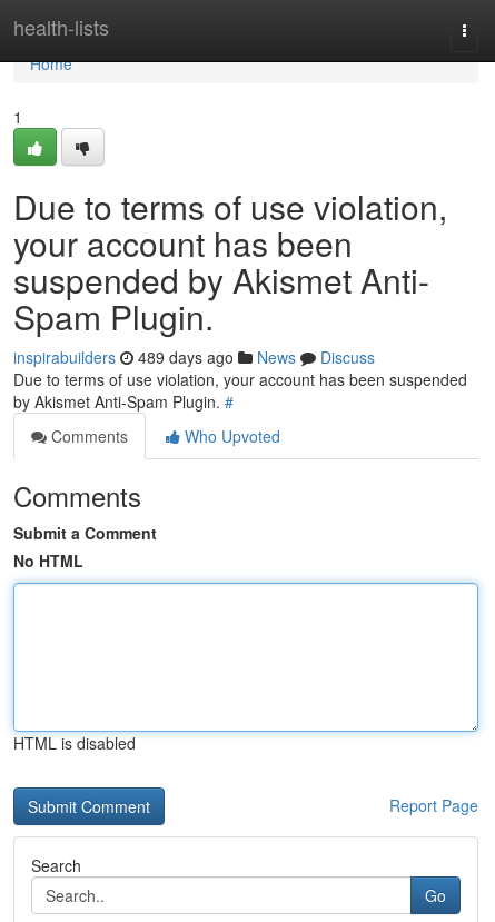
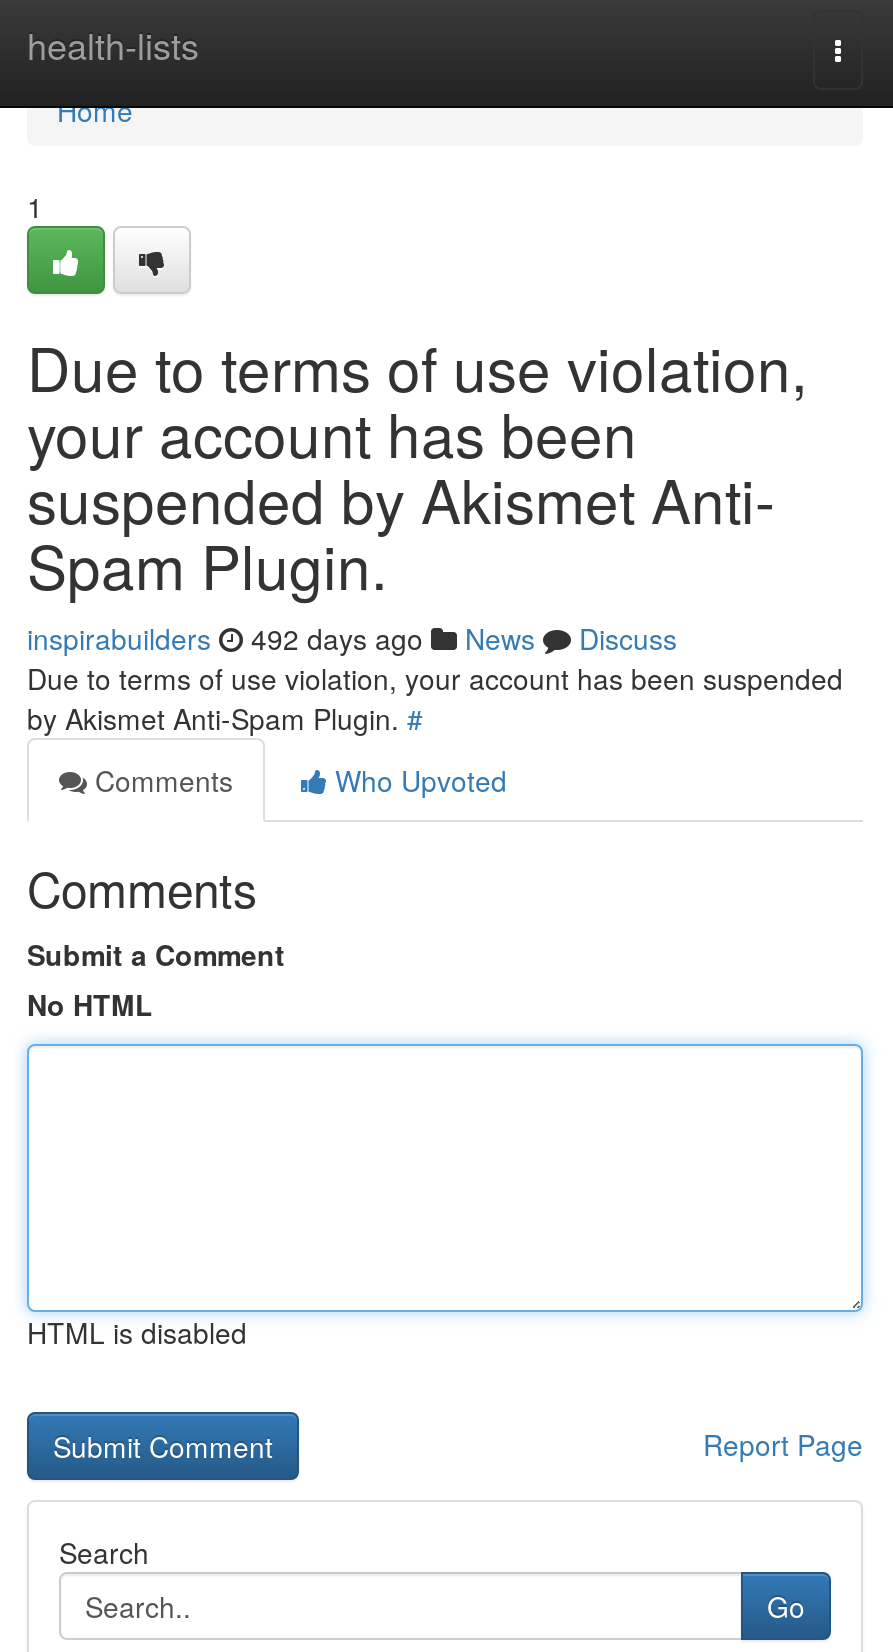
- inspirabuilders 489 days ago News Discuss
+ inspirabuilders 492 days ago News Discuss
